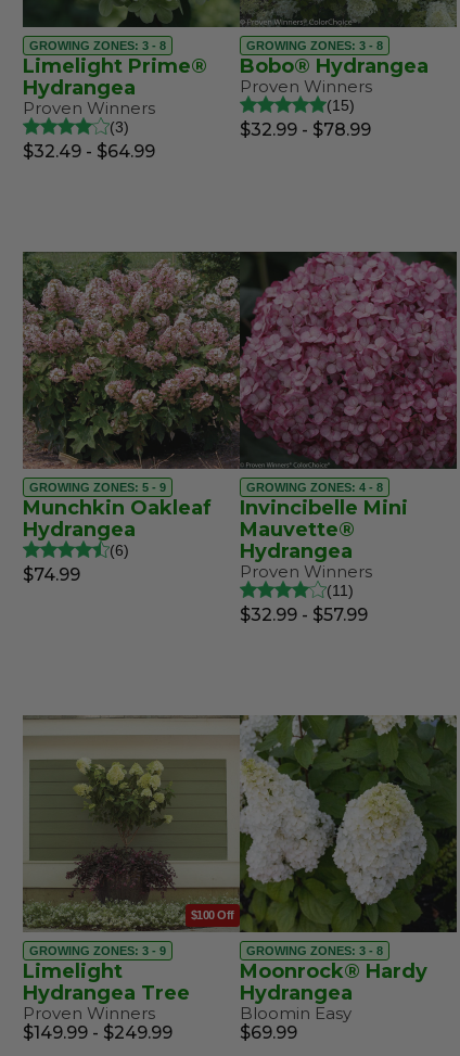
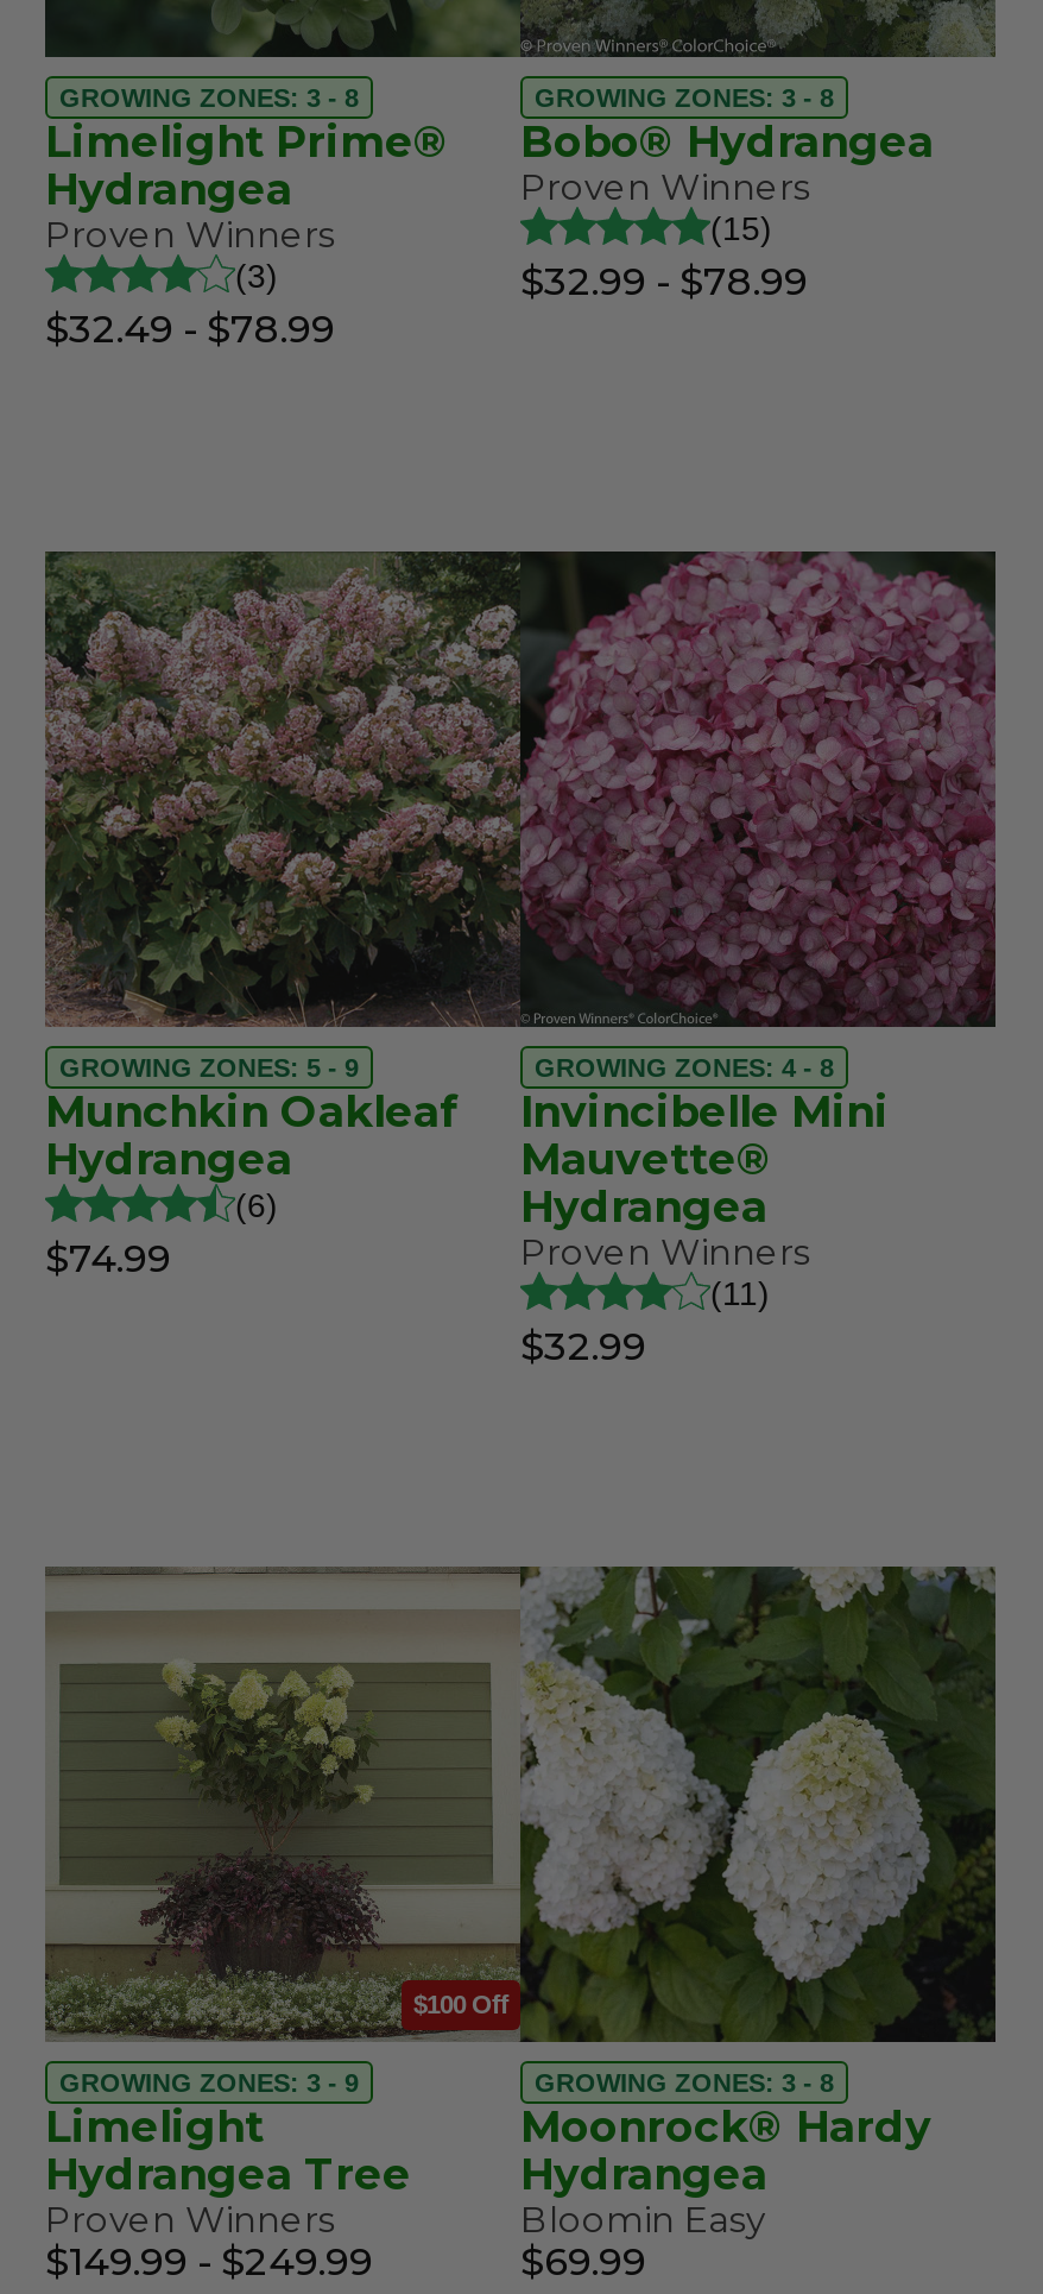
- $32.49 - $64.99
+ $32.49 - $78.99

- $32.99 - $57.99
+ $32.99
